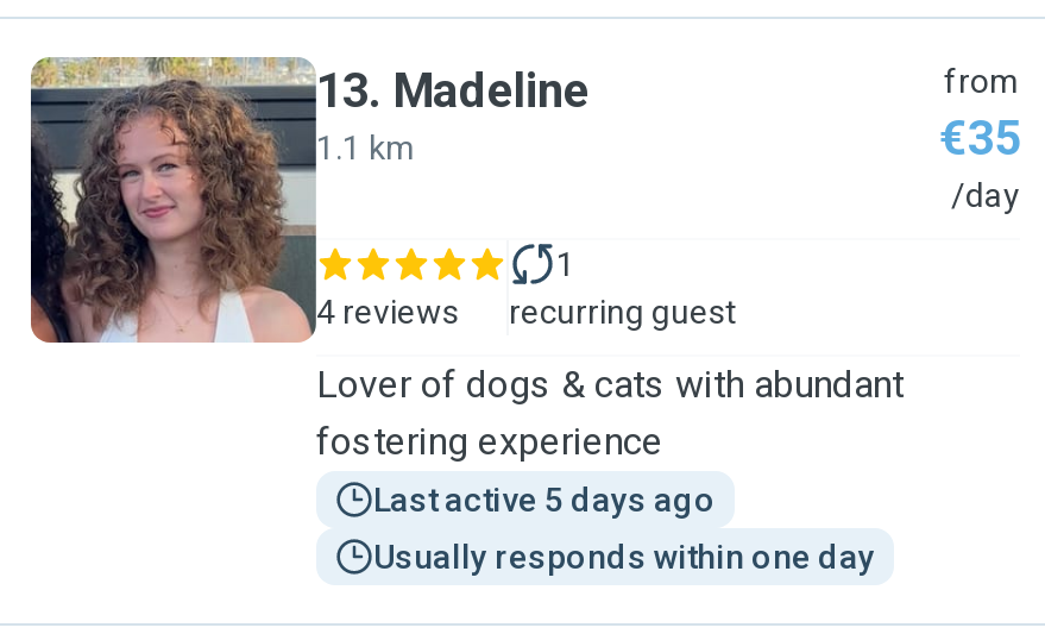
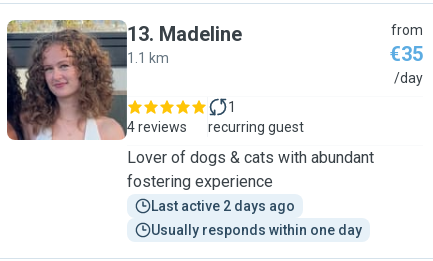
- Last active 5 days ago
+ Last active 2 days ago
